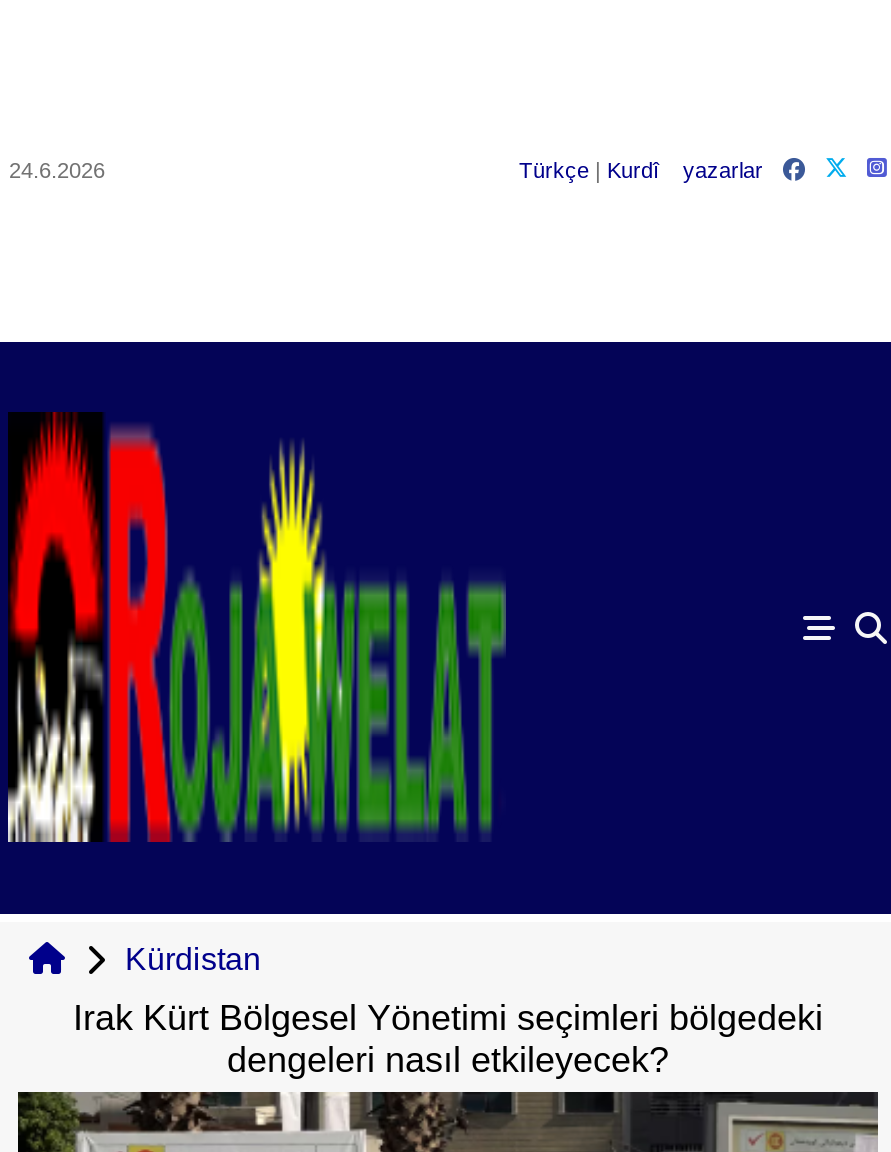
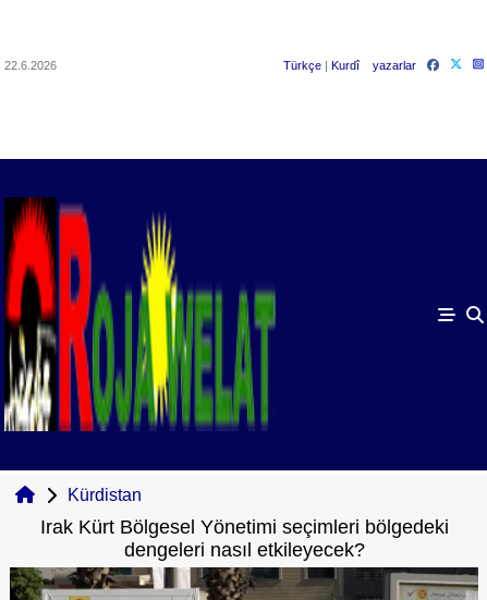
- 24.6.2026
+ 22.6.2026
